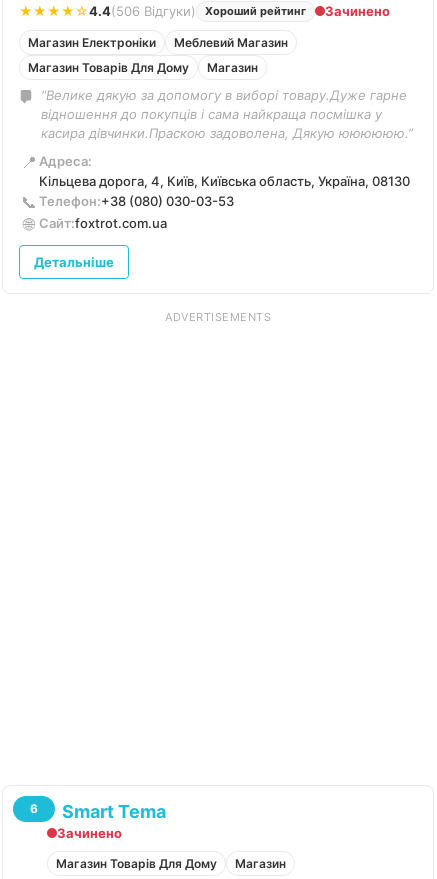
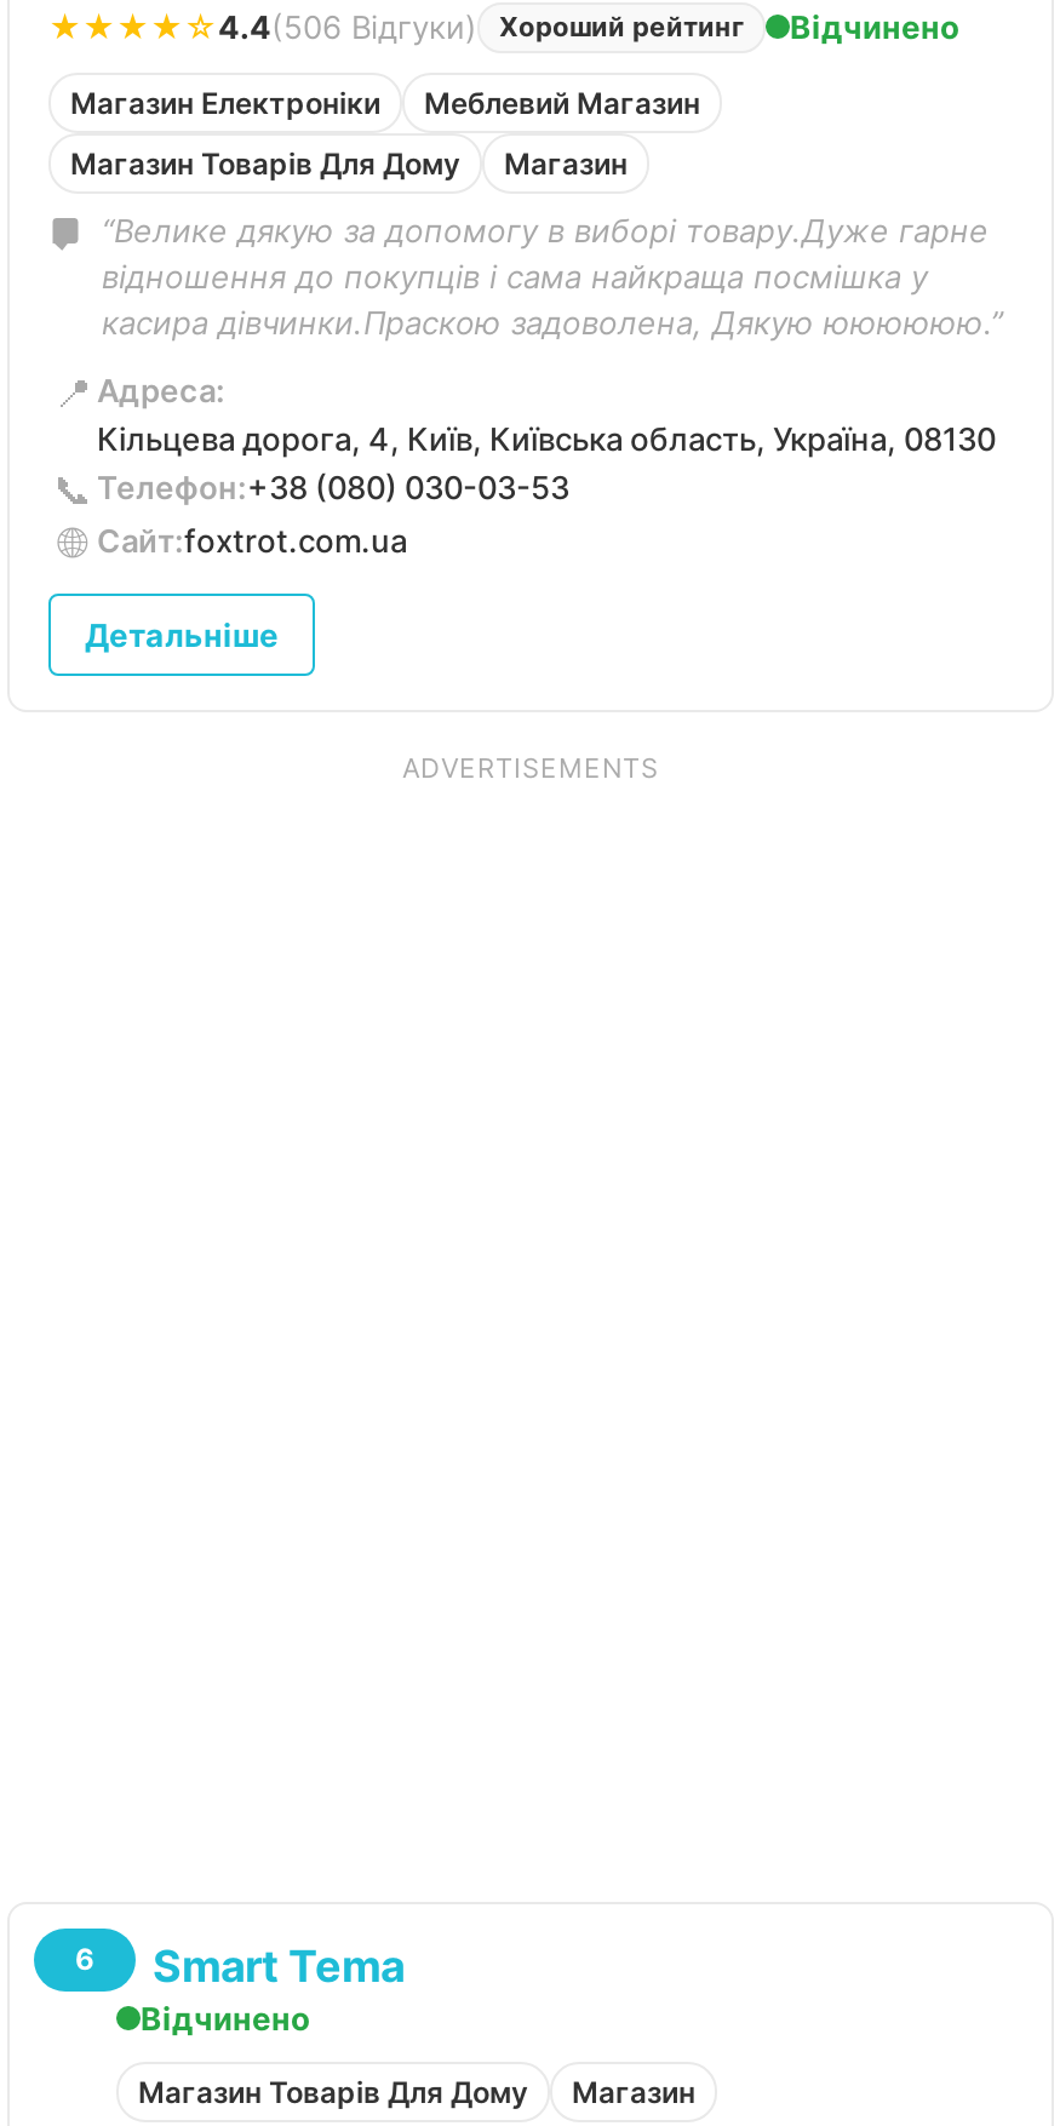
- Зачинено
+ Відчинено

- Зачинено
+ Відчинено
